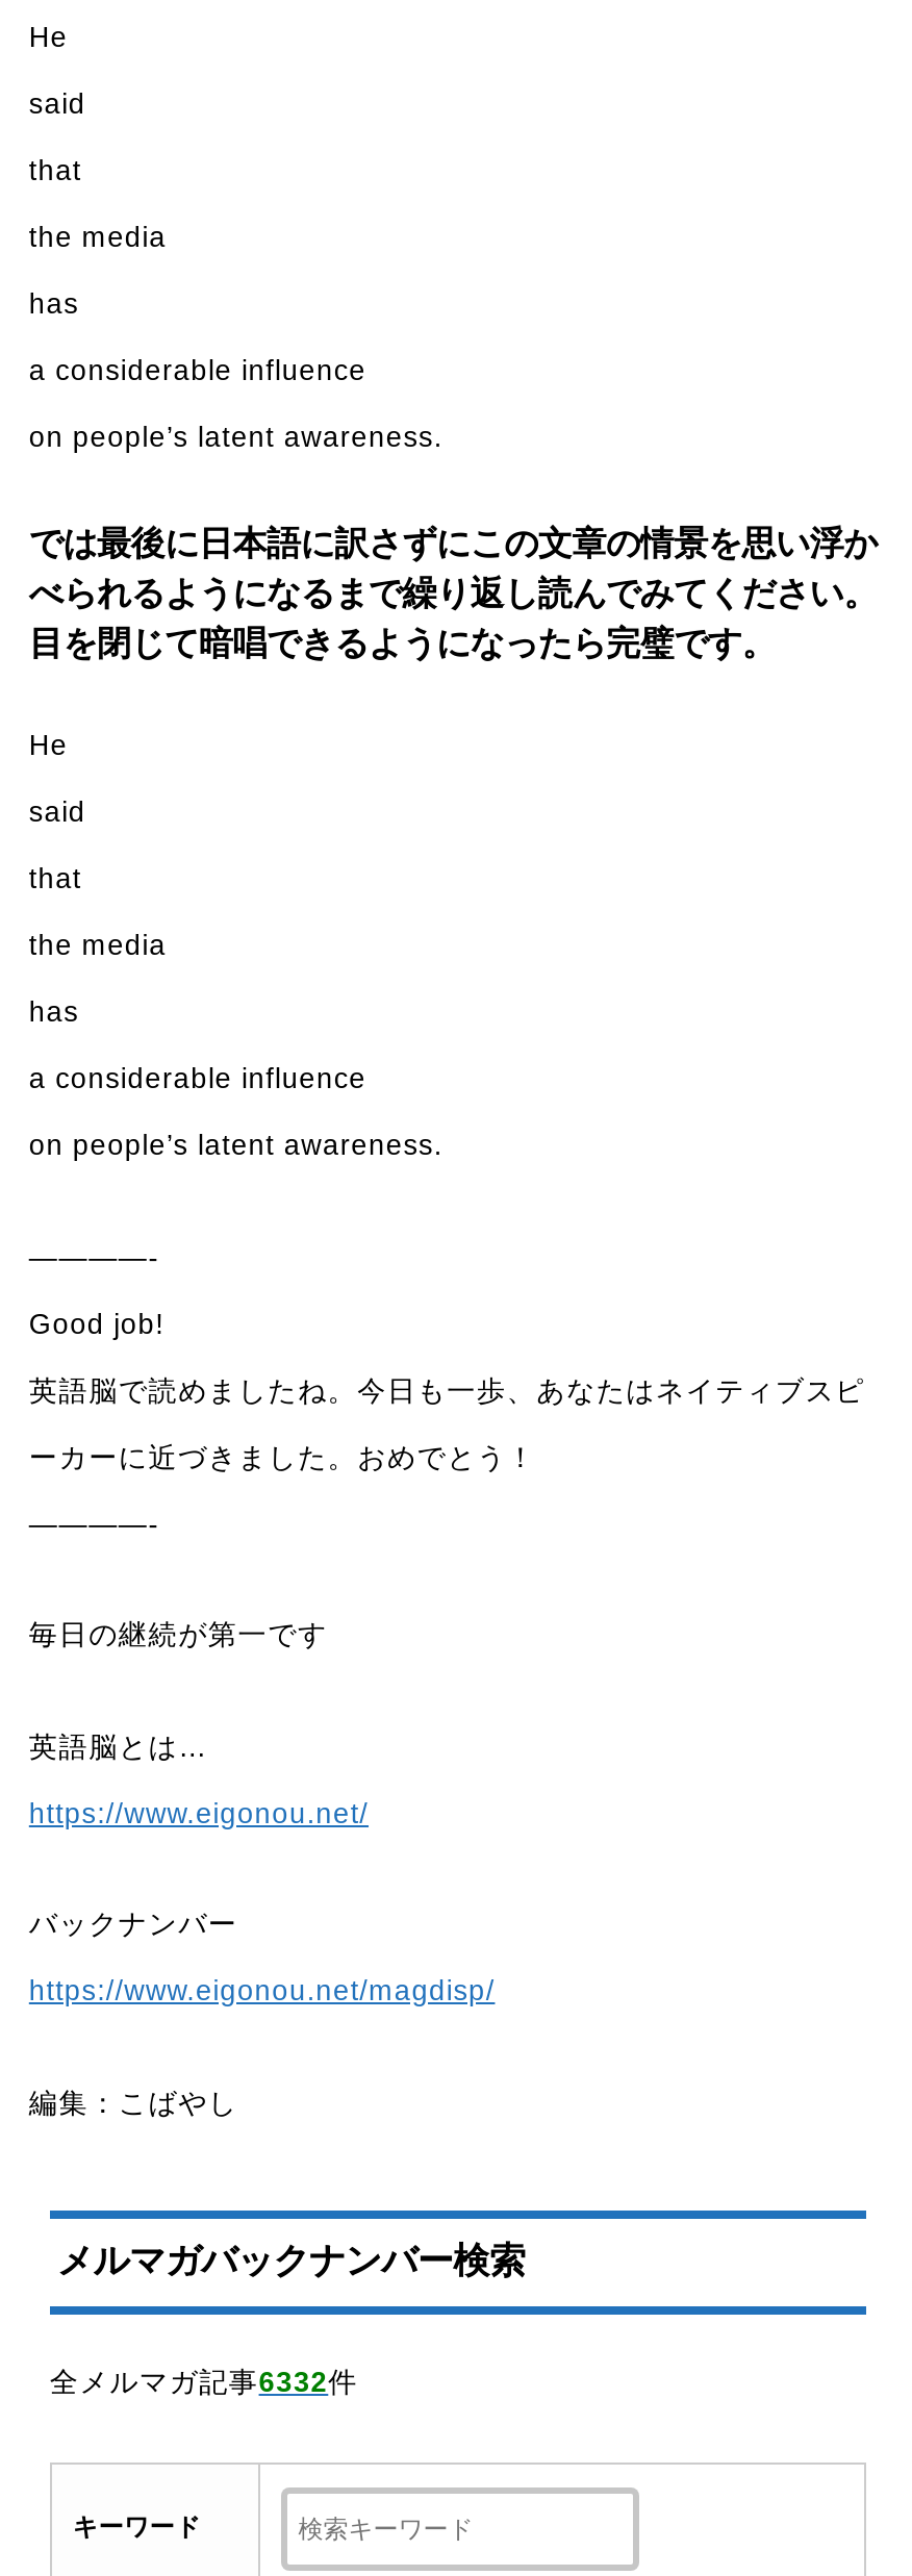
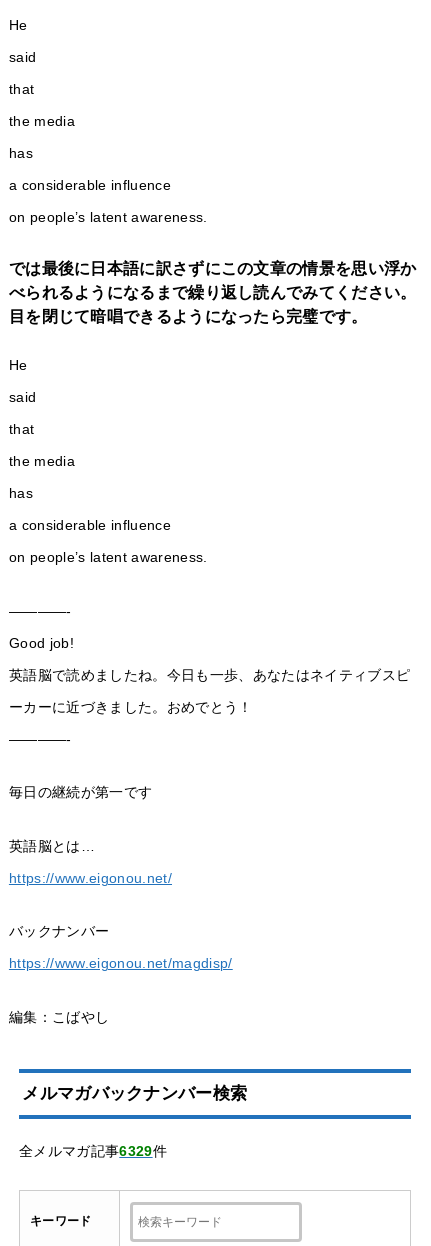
- 全メルマガ記事6332件
+ 全メルマガ記事6329件
